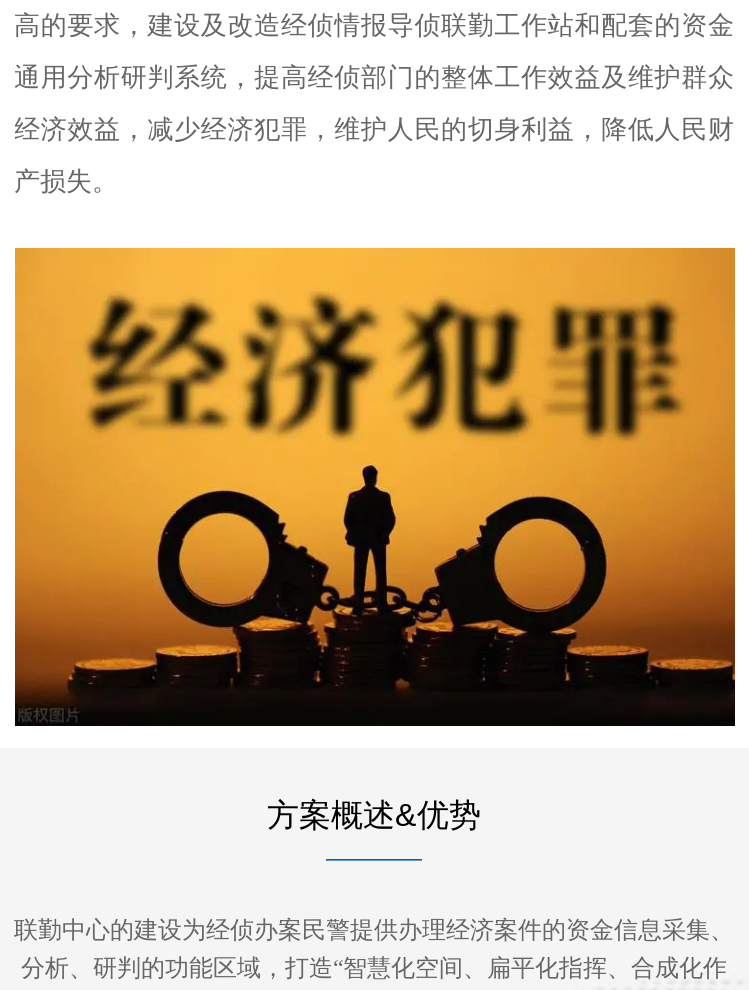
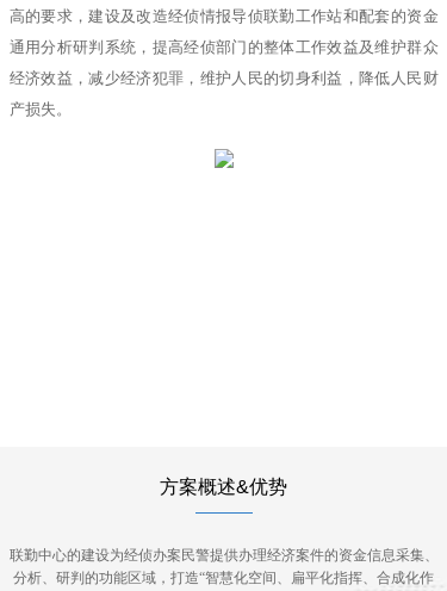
- [image]
